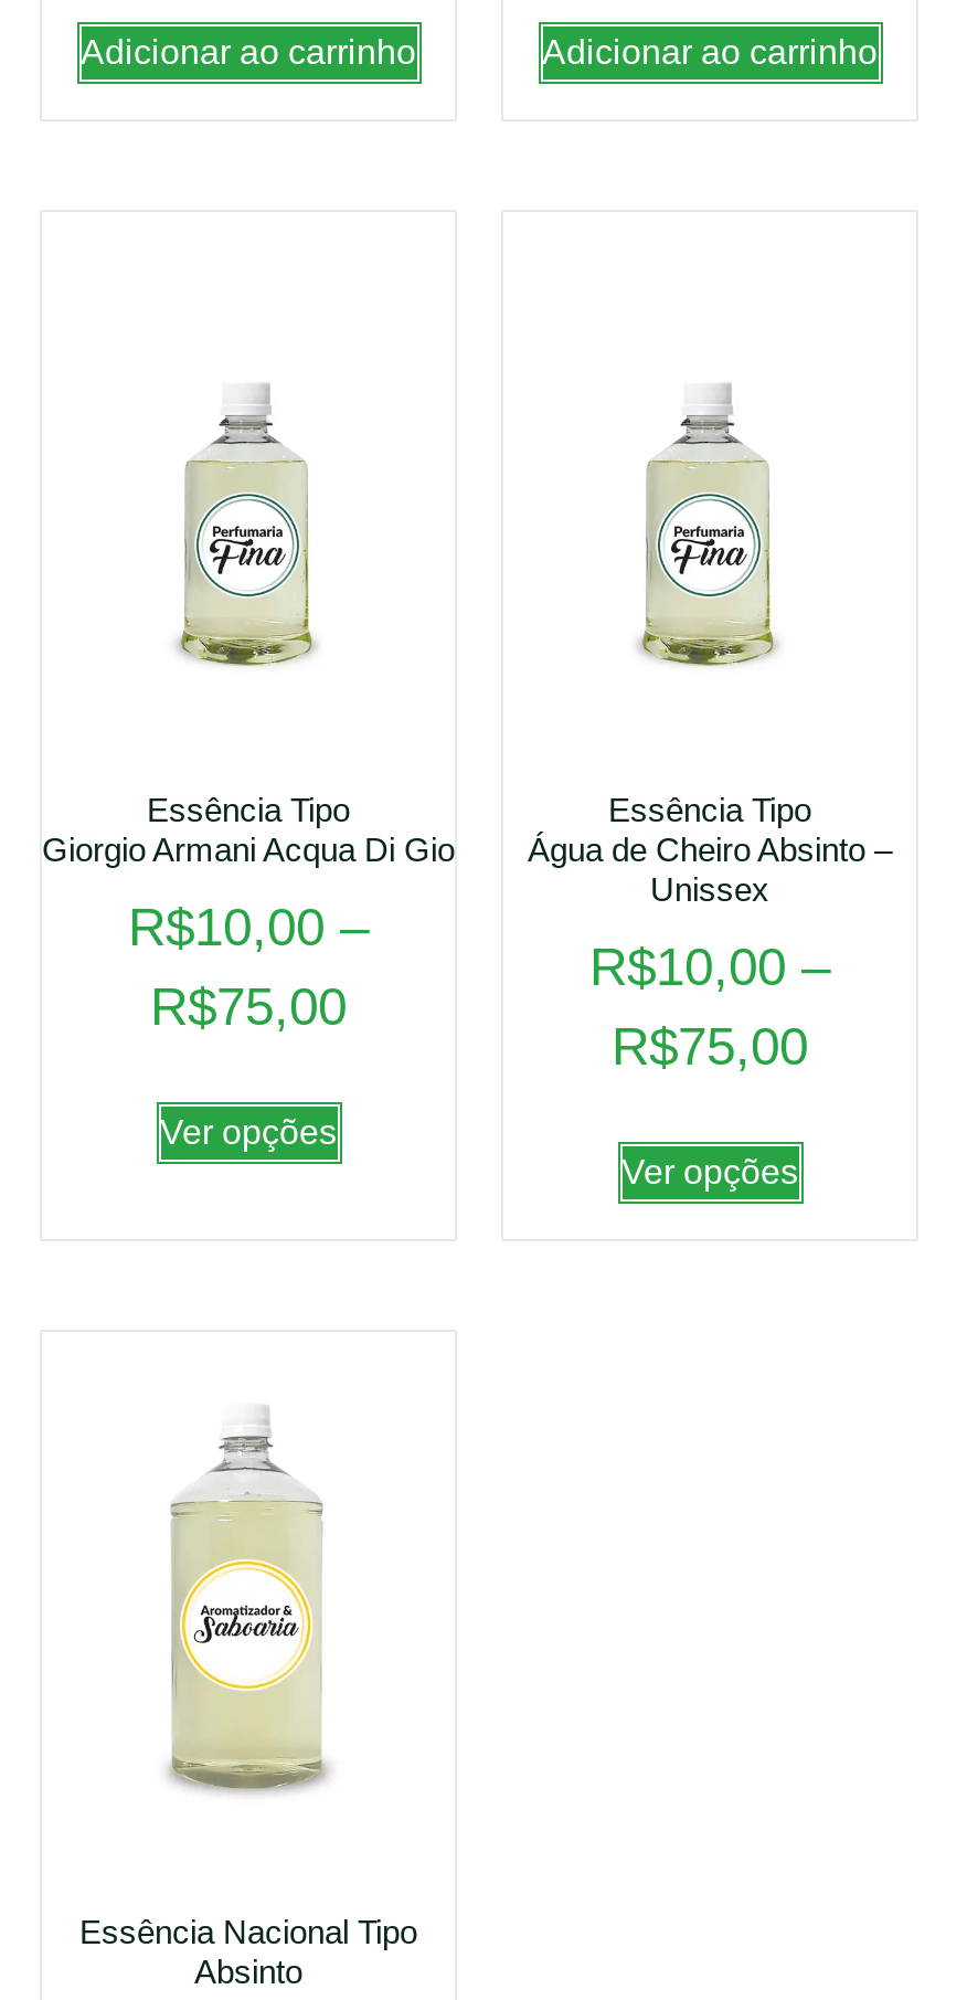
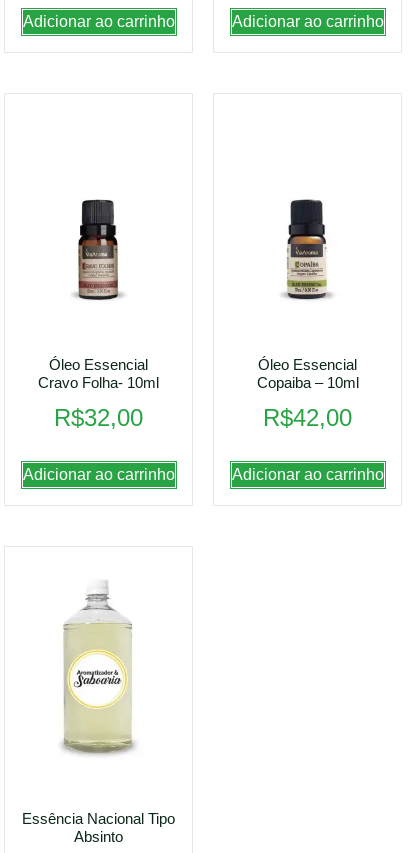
- [image]
+ [image]

- [image]
+ [image]

- Essência Tipo
- Giorgio Armani Acqua Di Gio
+ Óleo Essencial
+ Cravo Folha- 10ml

- Essência Tipo
- Água de Cheiro Absinto –
- Unissex
+ Óleo Essencial
+ Copaiba – 10ml

- R$10,00 –
- R$75,00
+ R$32,00

- R$10,00 –
- R$75,00
+ R$42,00

- Ver opções
+ Adicionar ao carrinho

- Ver opções
+ Adicionar ao carrinho
